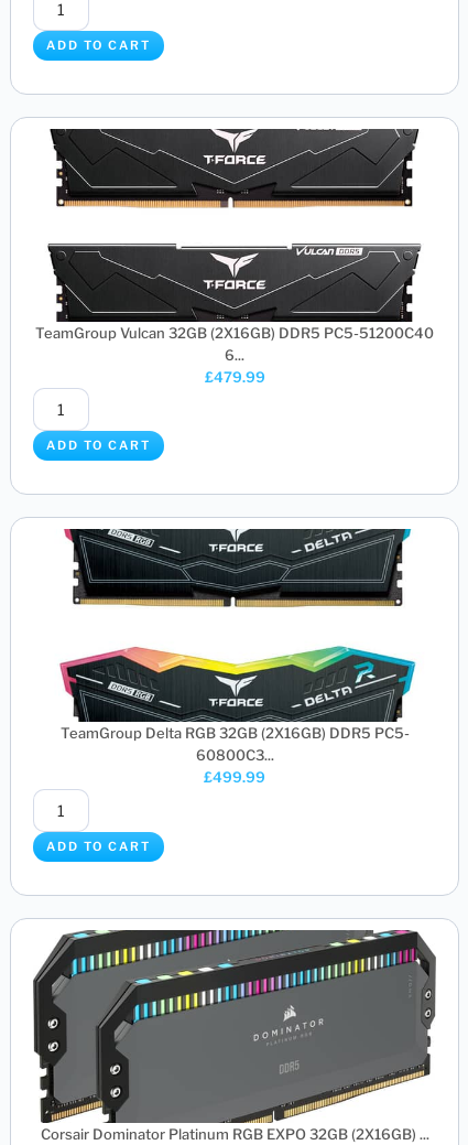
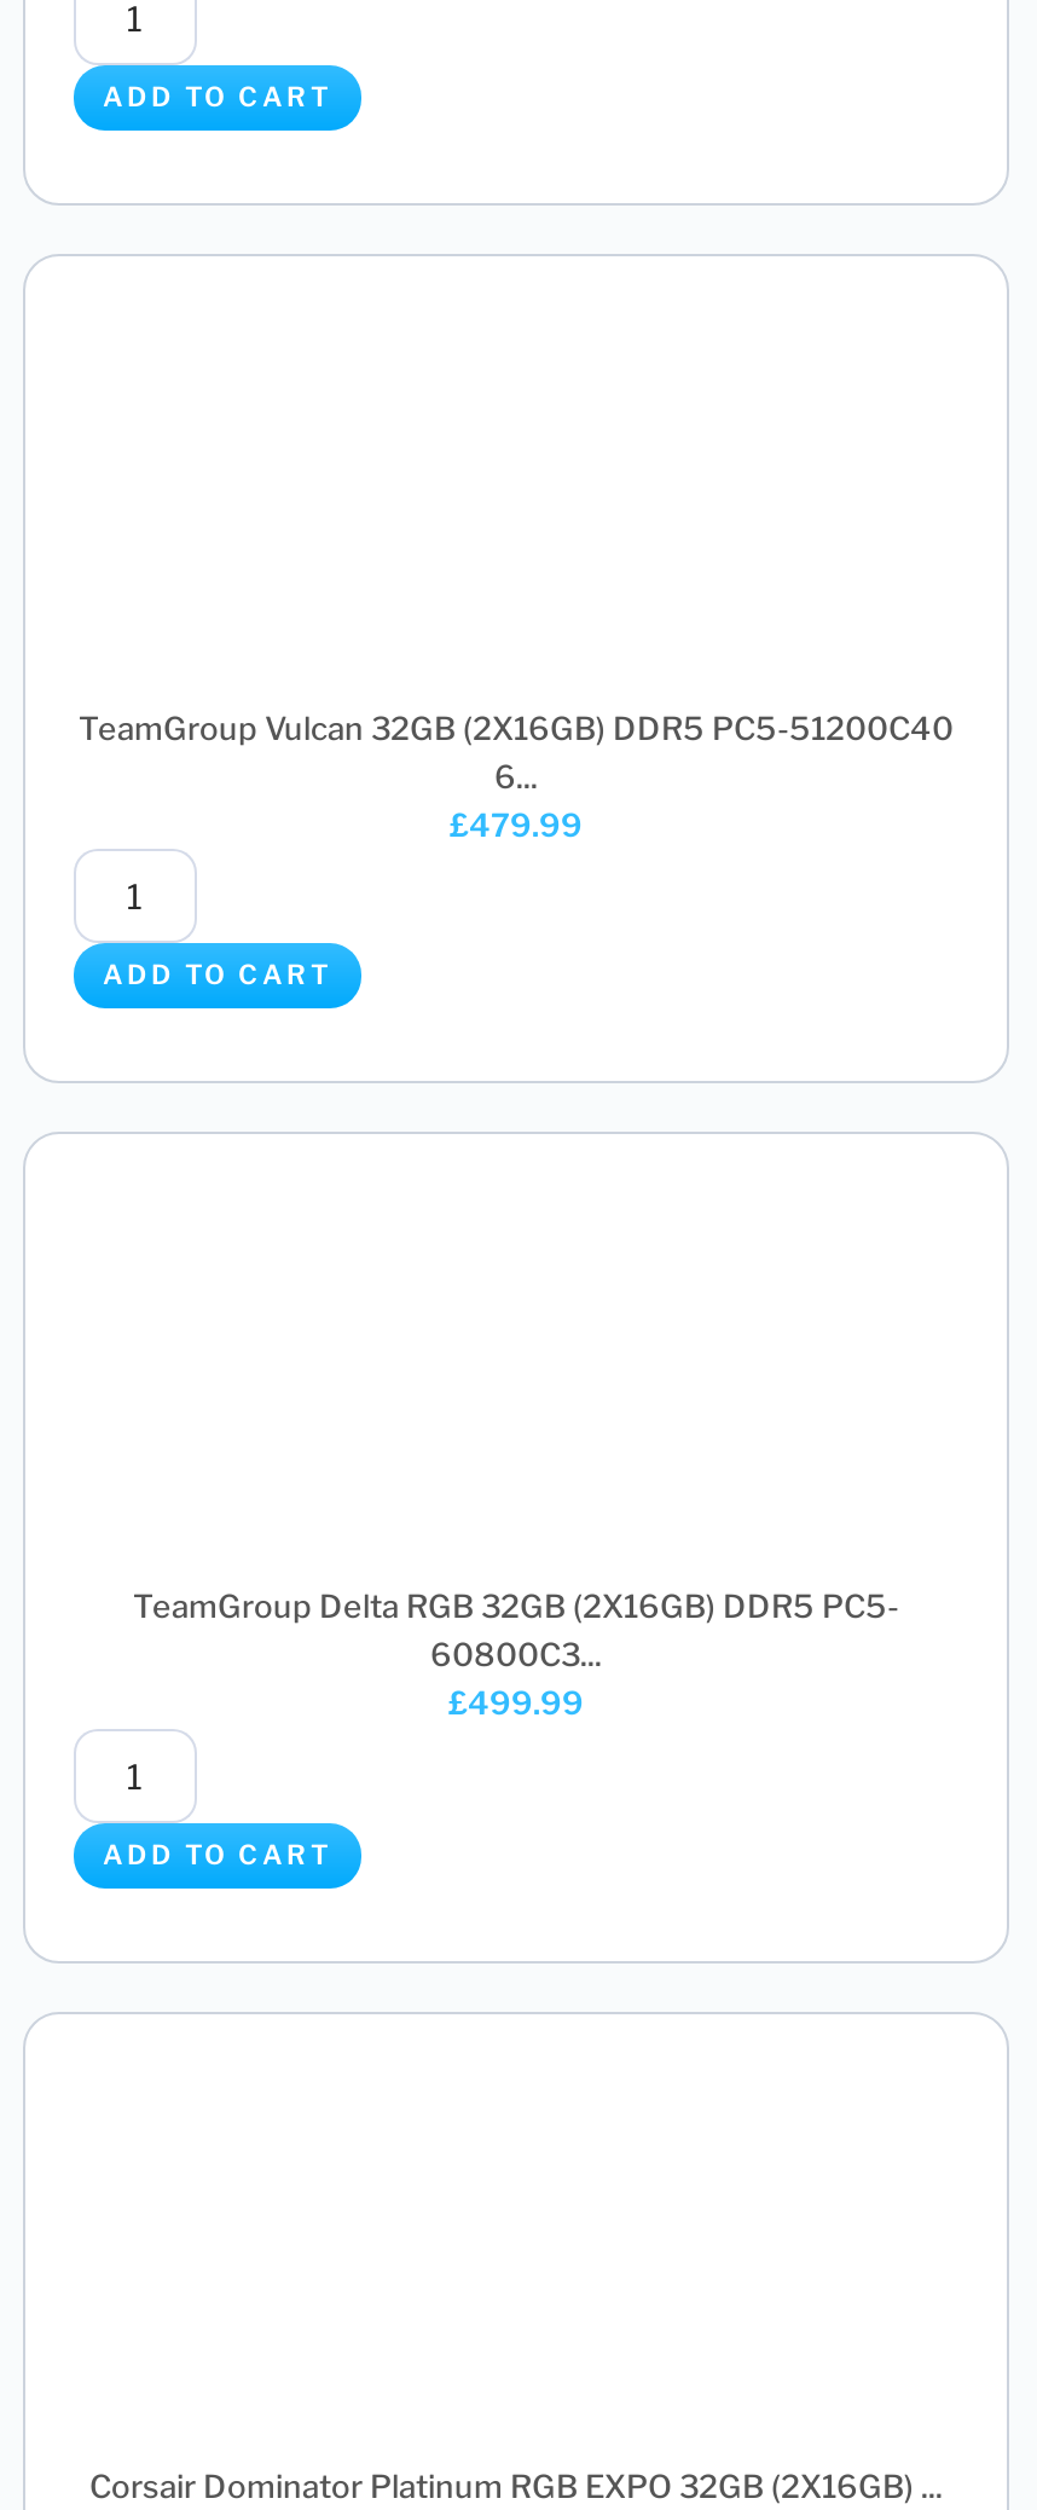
- [image]

- [image]

- [image]

- [image]

- [image]
